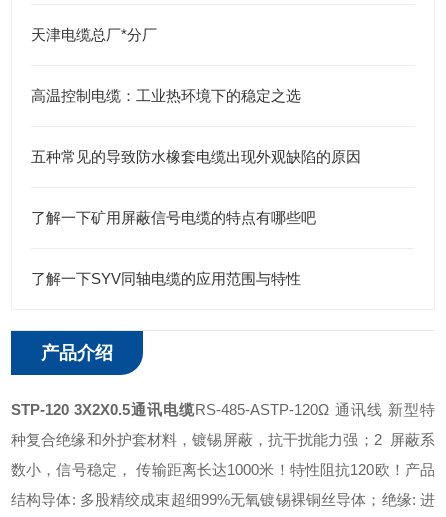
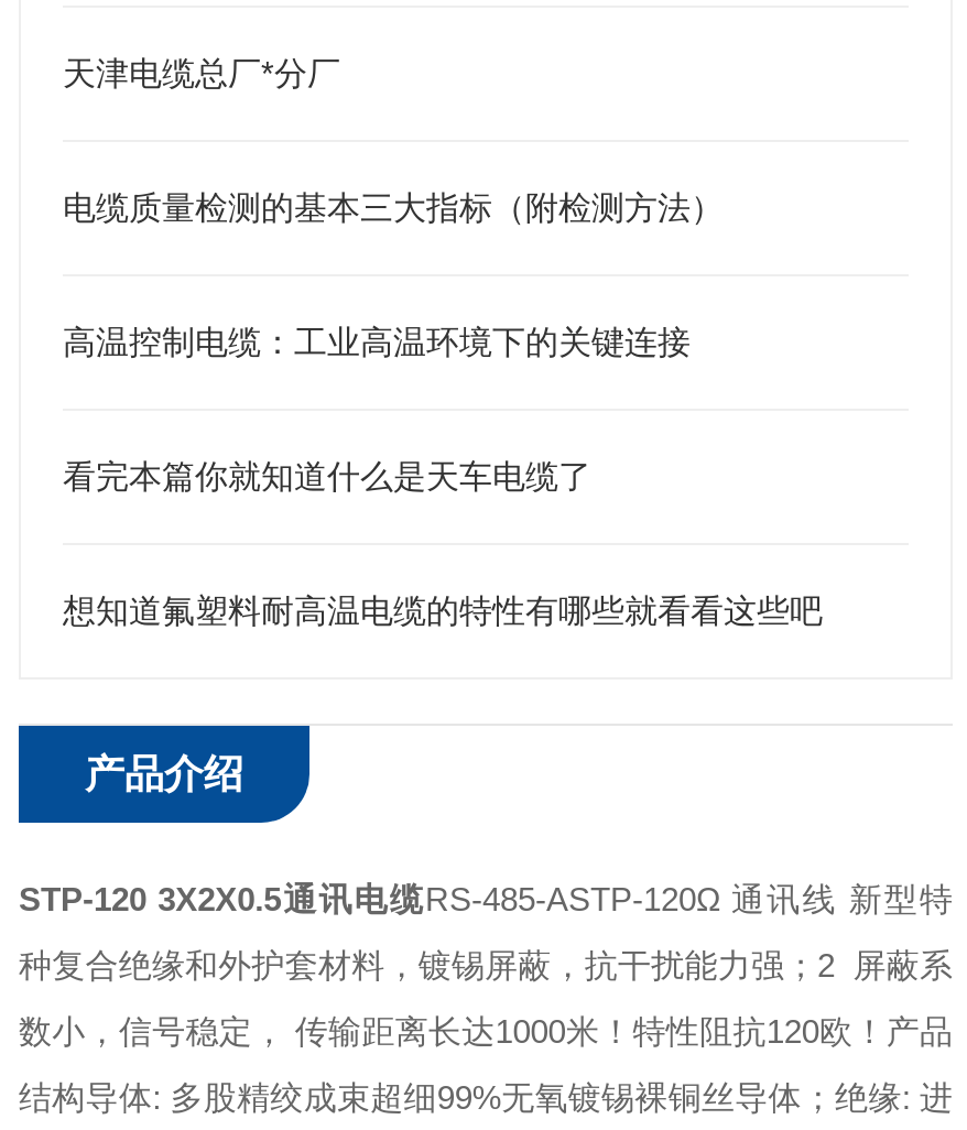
- 高温控制电缆：工业热环境下的稳定之选
+ 电缆质量检测的基本三大指标（附检测方法）

- 五种常见的导致防水橡套电缆出现外观缺陷的原因
+ 高温控制电缆：工业高温环境下的关键连接

- 了解一下矿用屏蔽信号电缆的特点有哪些吧
+ 看完本篇你就知道什么是天车电缆了

- 了解一下SYV同轴电缆的应用范围与特性
+ 想知道氟塑料耐高温电缆的特性有哪些就看看这些吧
